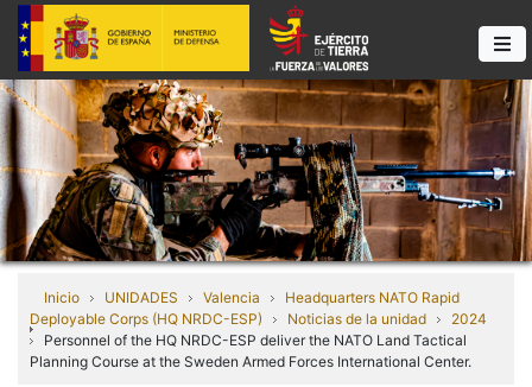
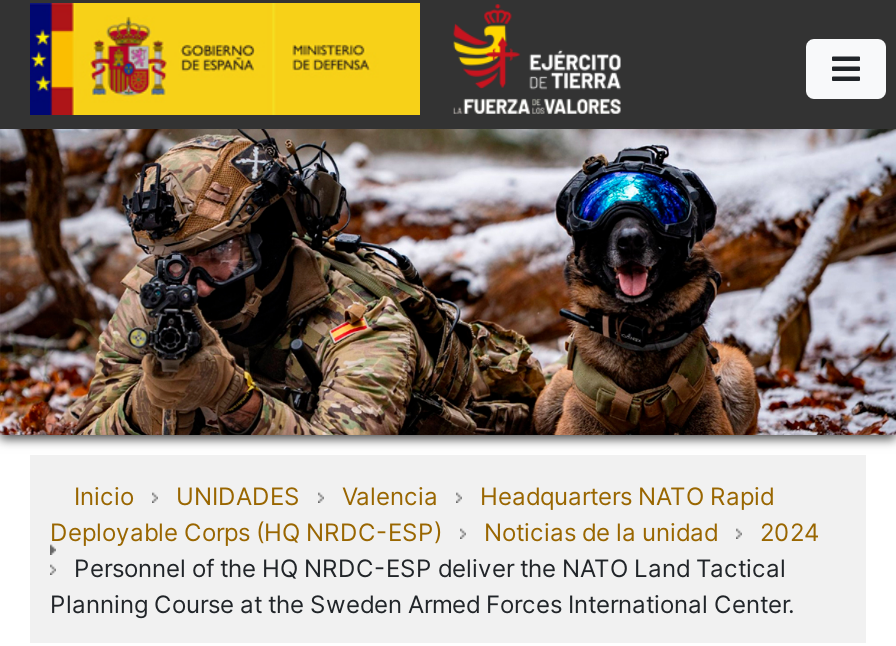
- [image]
+ [image]
